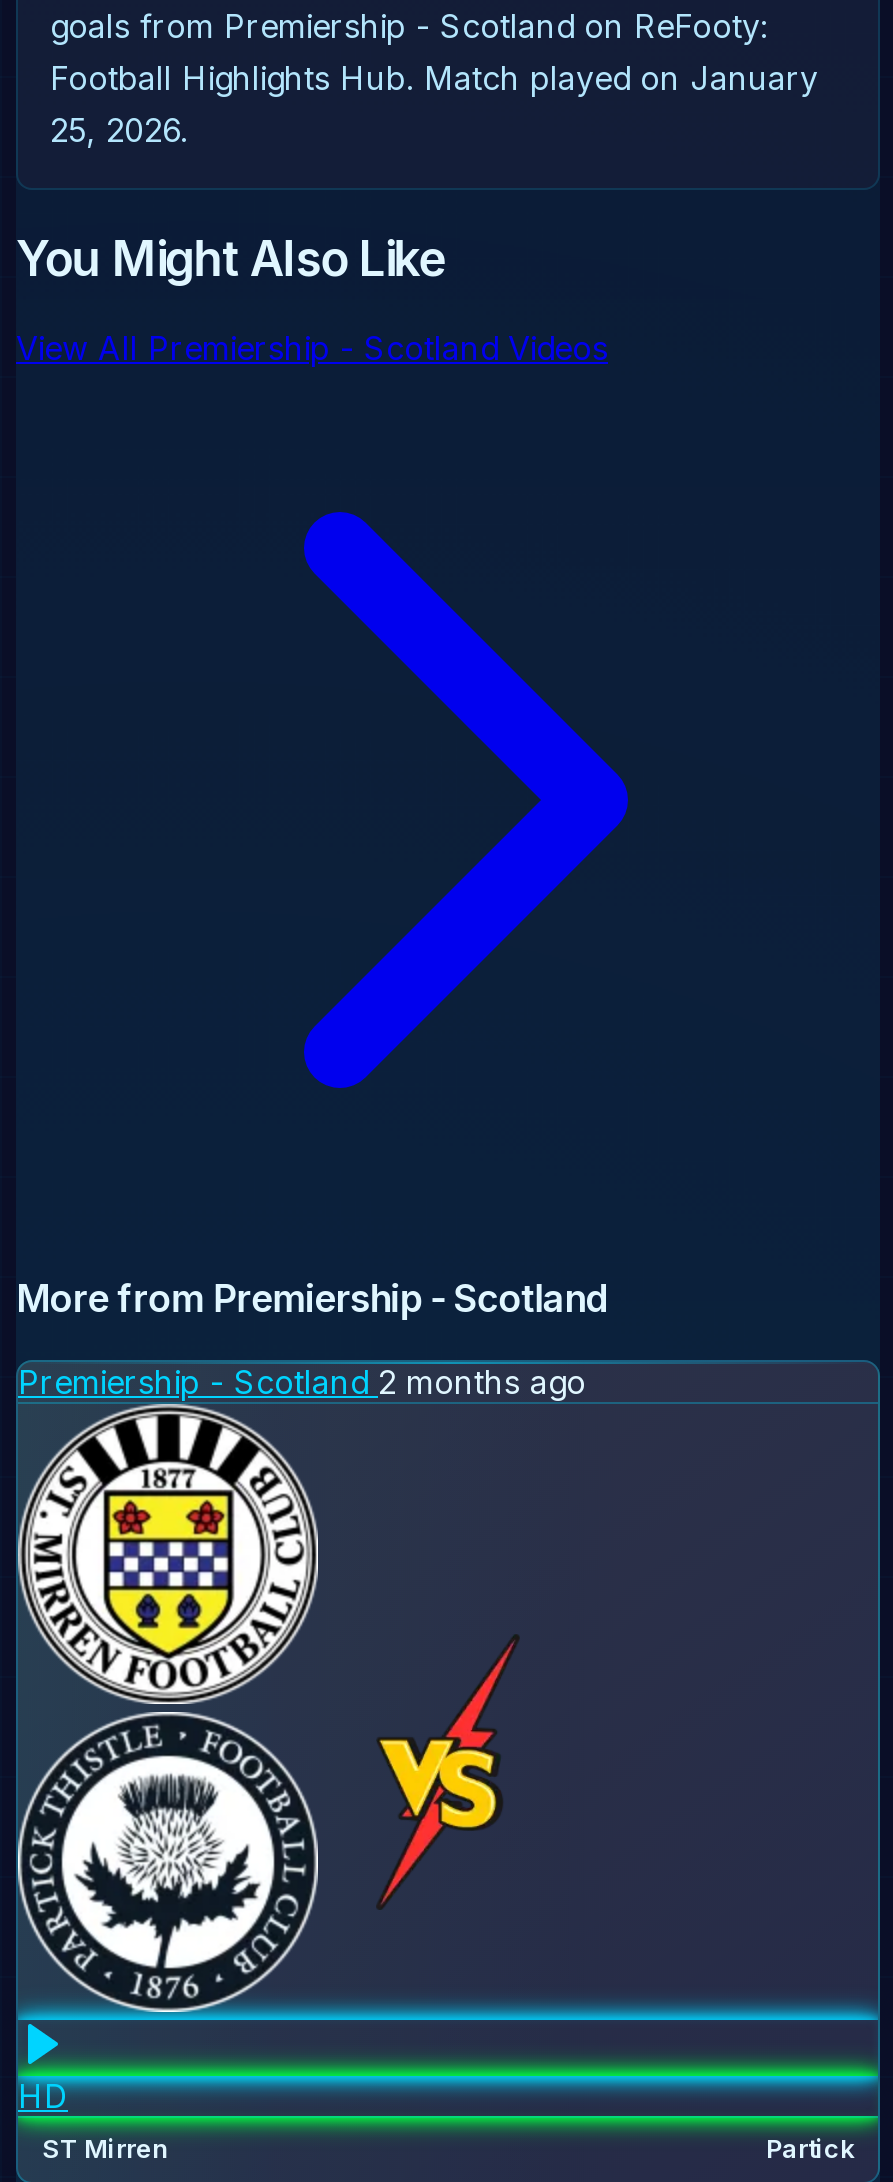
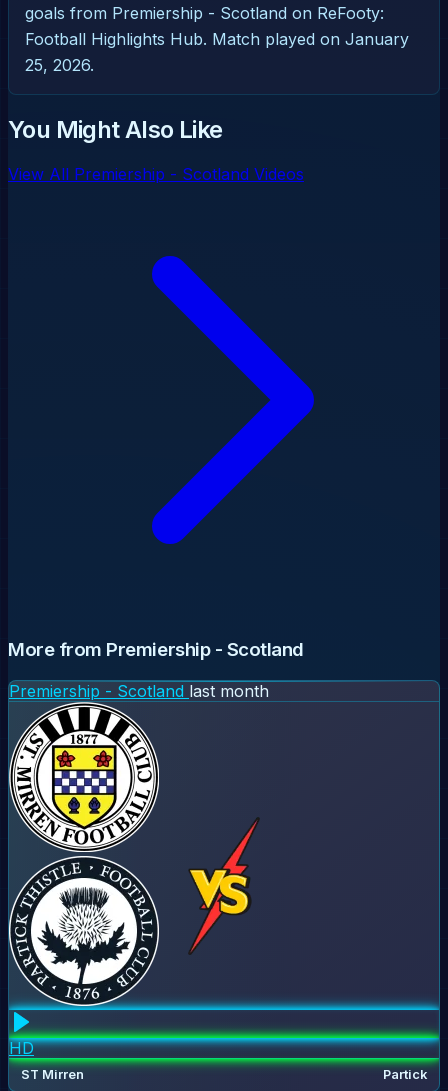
- Premiership - Scotland 2 months ago
+ Premiership - Scotland last month
